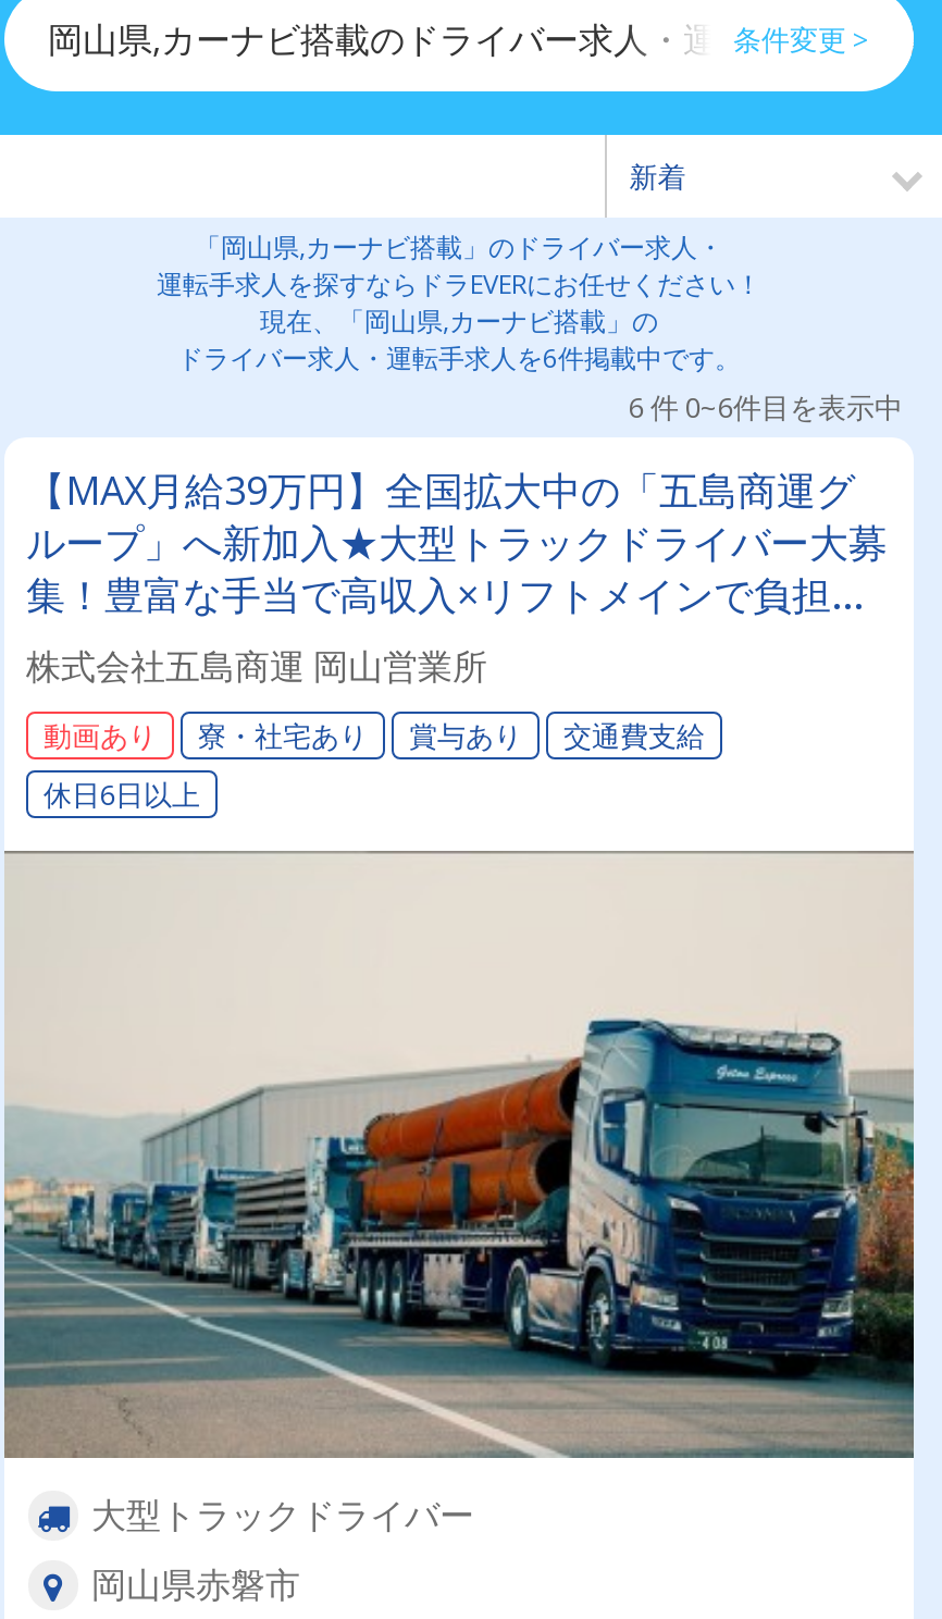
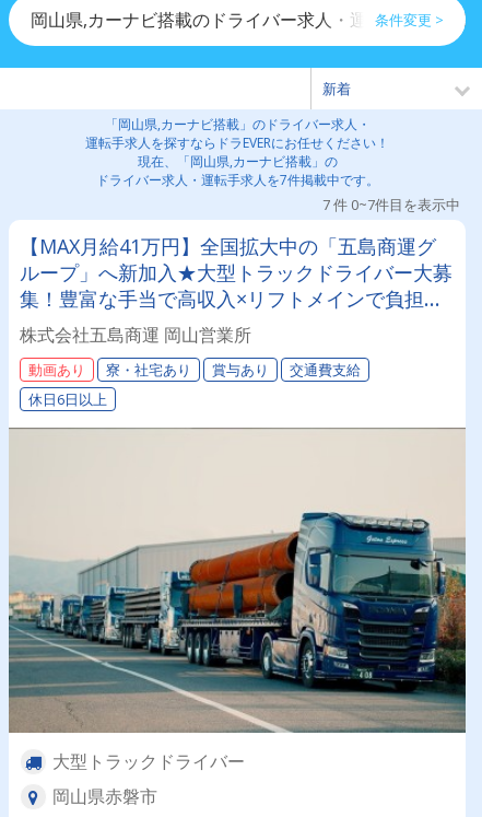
- ドライバー求人・運転手求人を6件掲載中です。
+ ドライバー求人・運転手求人を7件掲載中です。

- 6 件 0~6件目を表示中
+ 7 件 0~7件目を表示中

- 【MAX月給39万円】全国拡大中の「五島商運グ
+ 【MAX月給41万円】全国拡大中の「五島商運グ
